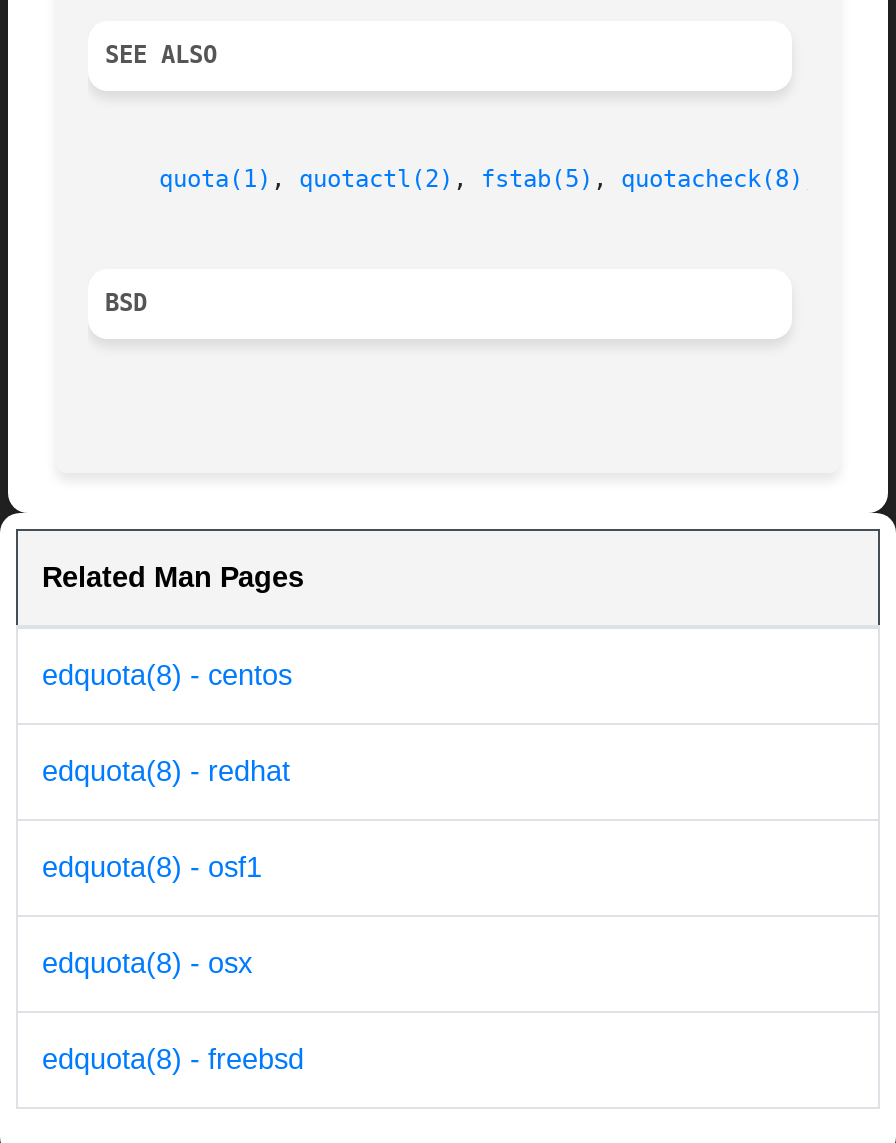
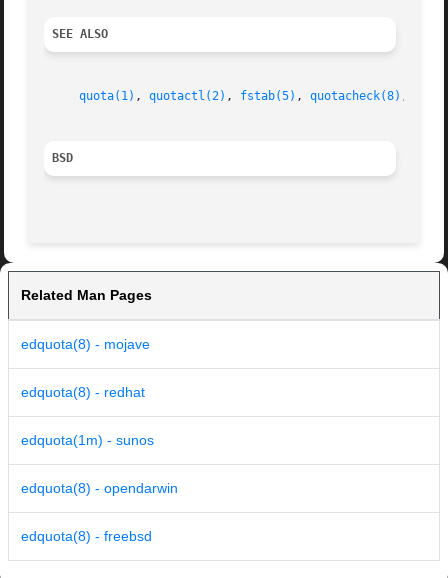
- edquota(8) - centos
+ edquota(8) - mojave

- edquota(8) - osf1
+ edquota(1m) - sunos

- edquota(8) - osx
+ edquota(8) - opendarwin
